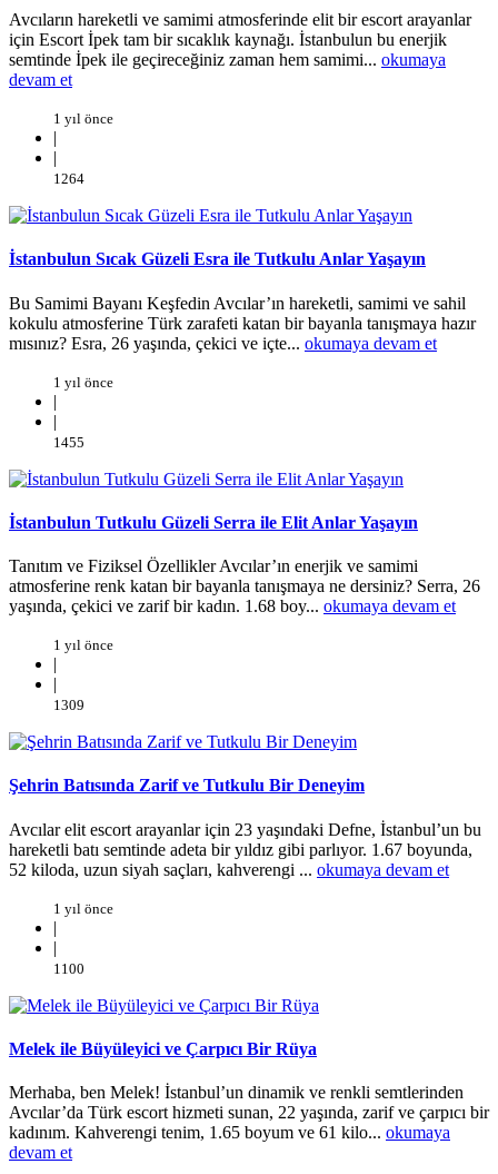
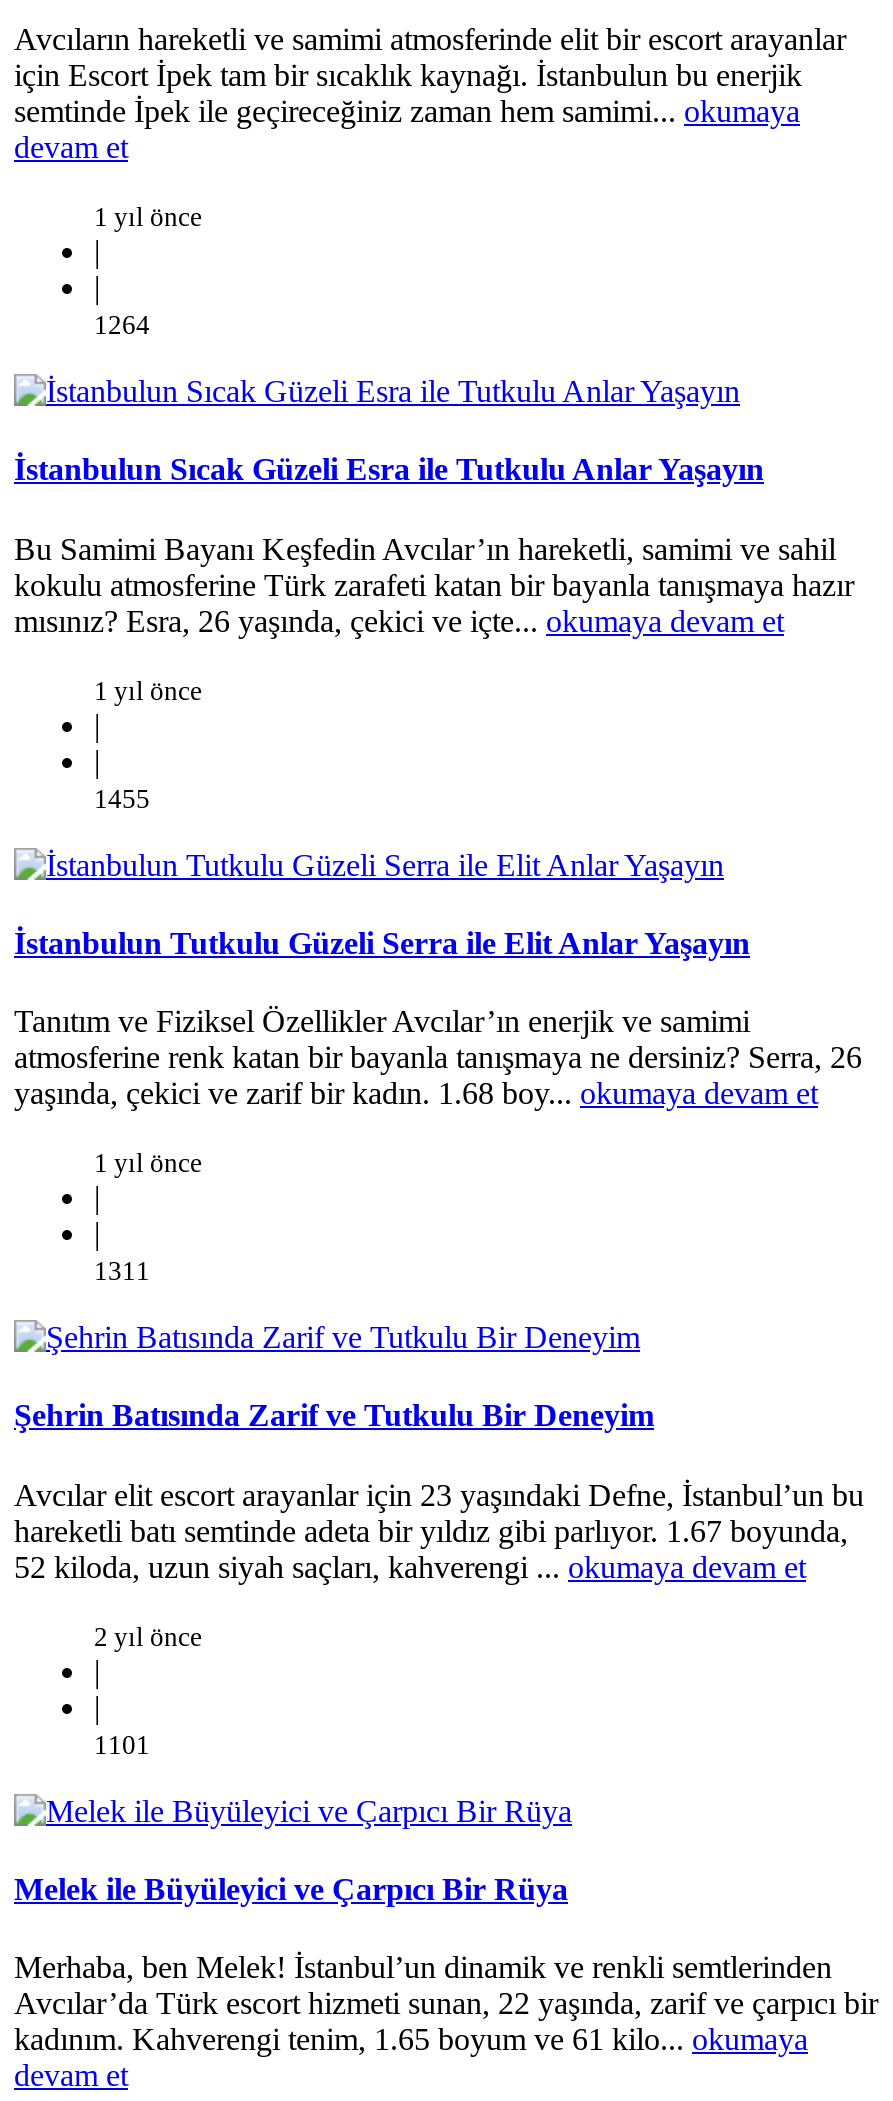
- 1309
+ 1311

- 1 yıl önce
+ 2 yıl önce

- 1100
+ 1101
